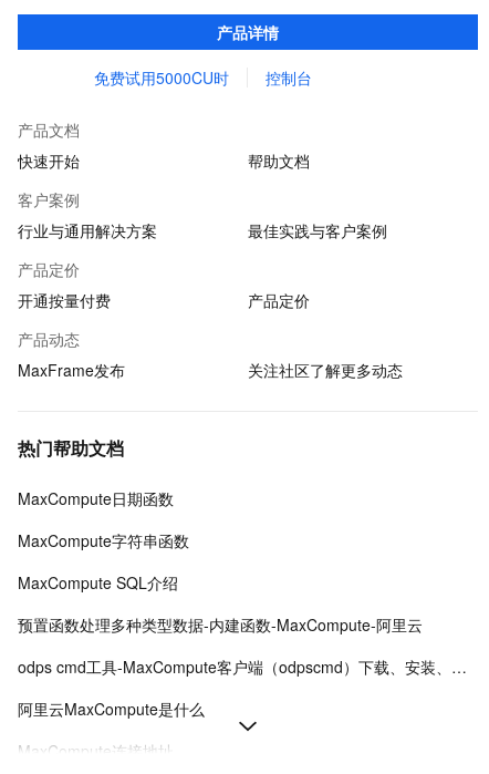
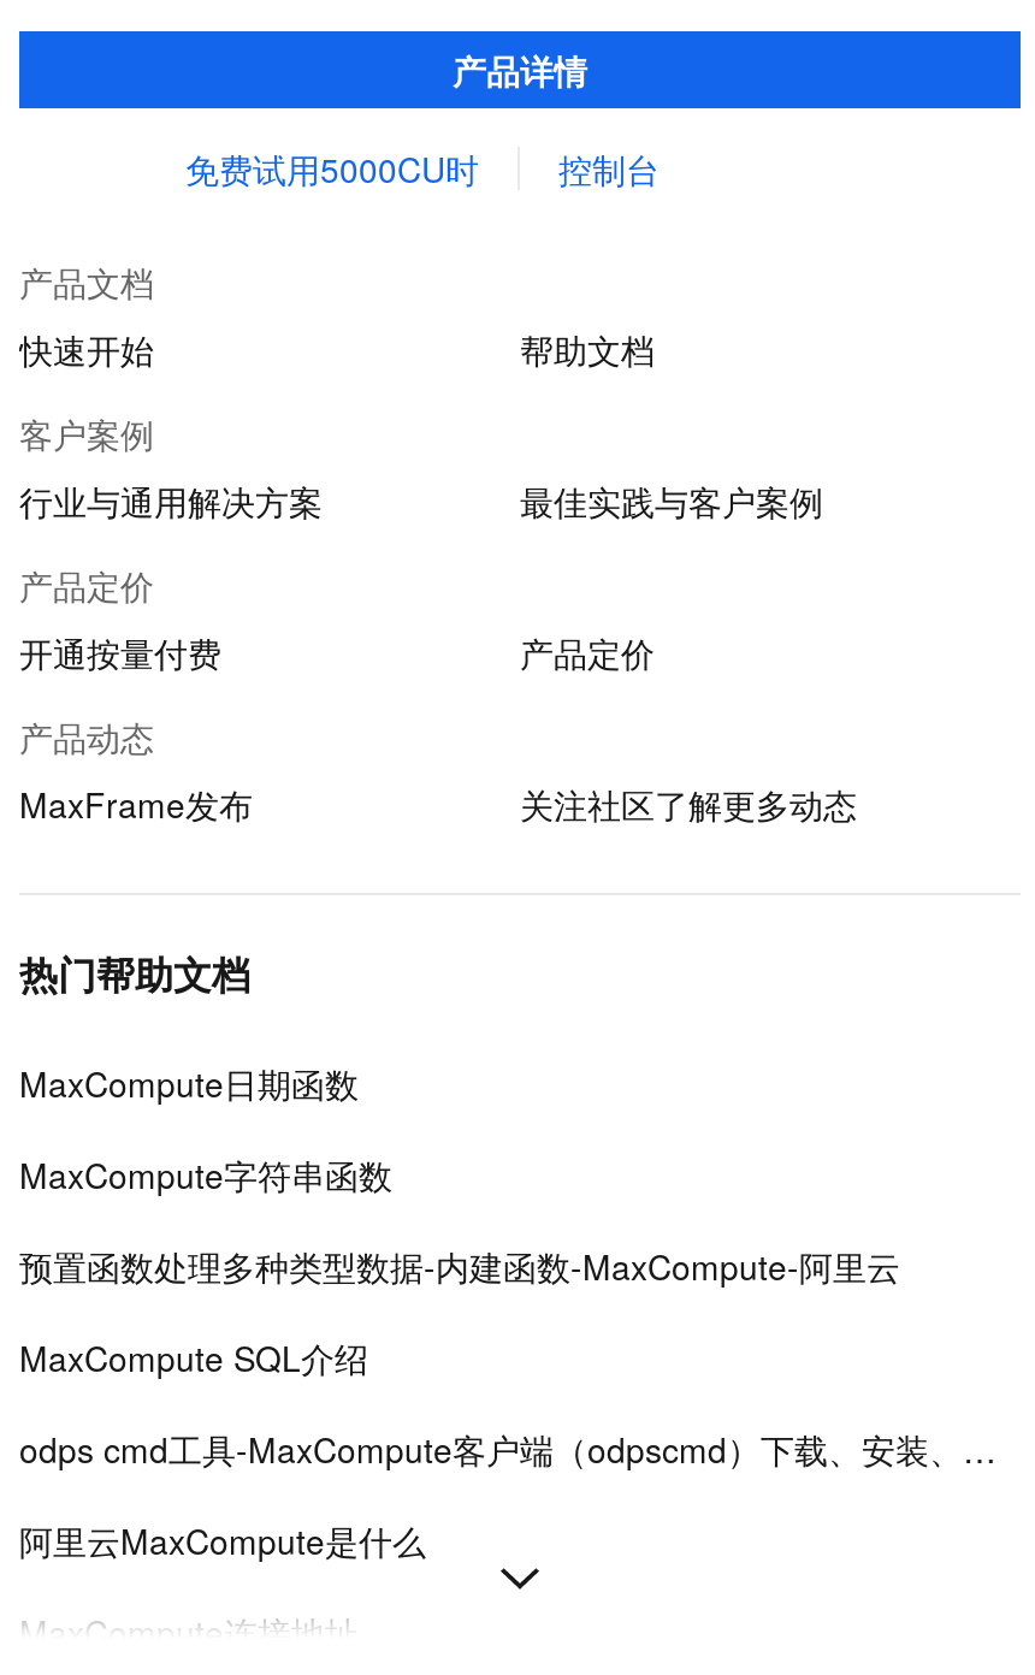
moved down: MaxCompute SQL介绍

moved up: 预置函数处理多种类型数据-内建函数-MaxCompute-阿里云
